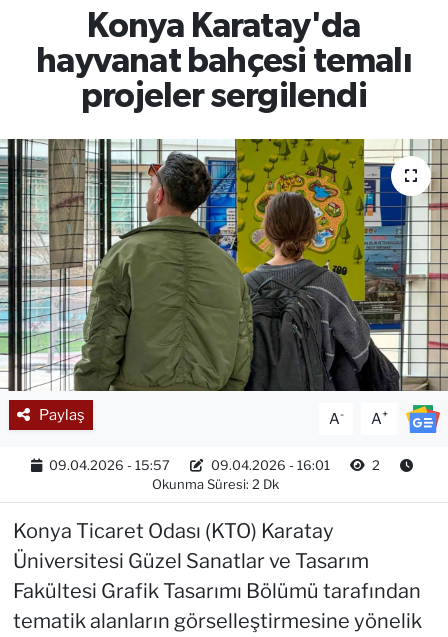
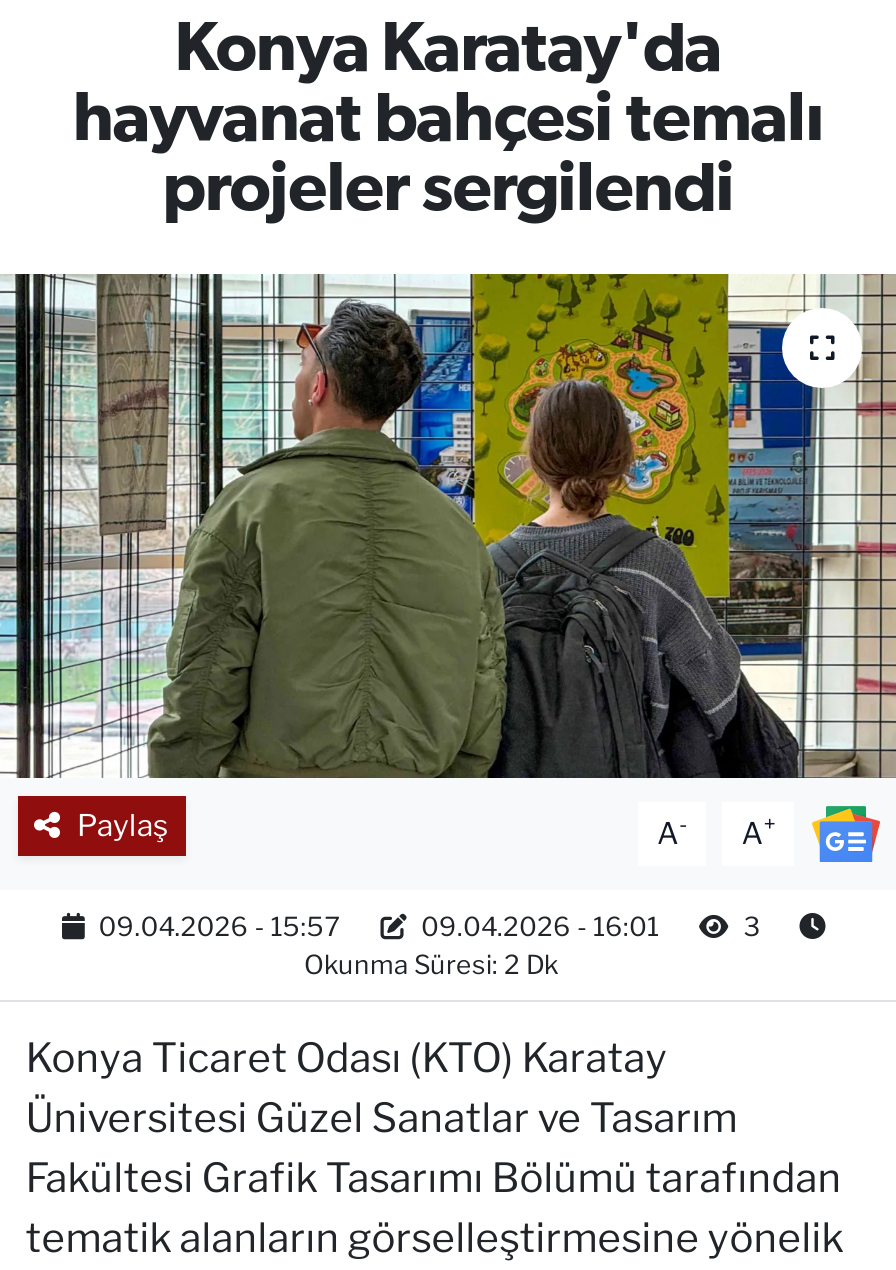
- 2
+ 3
